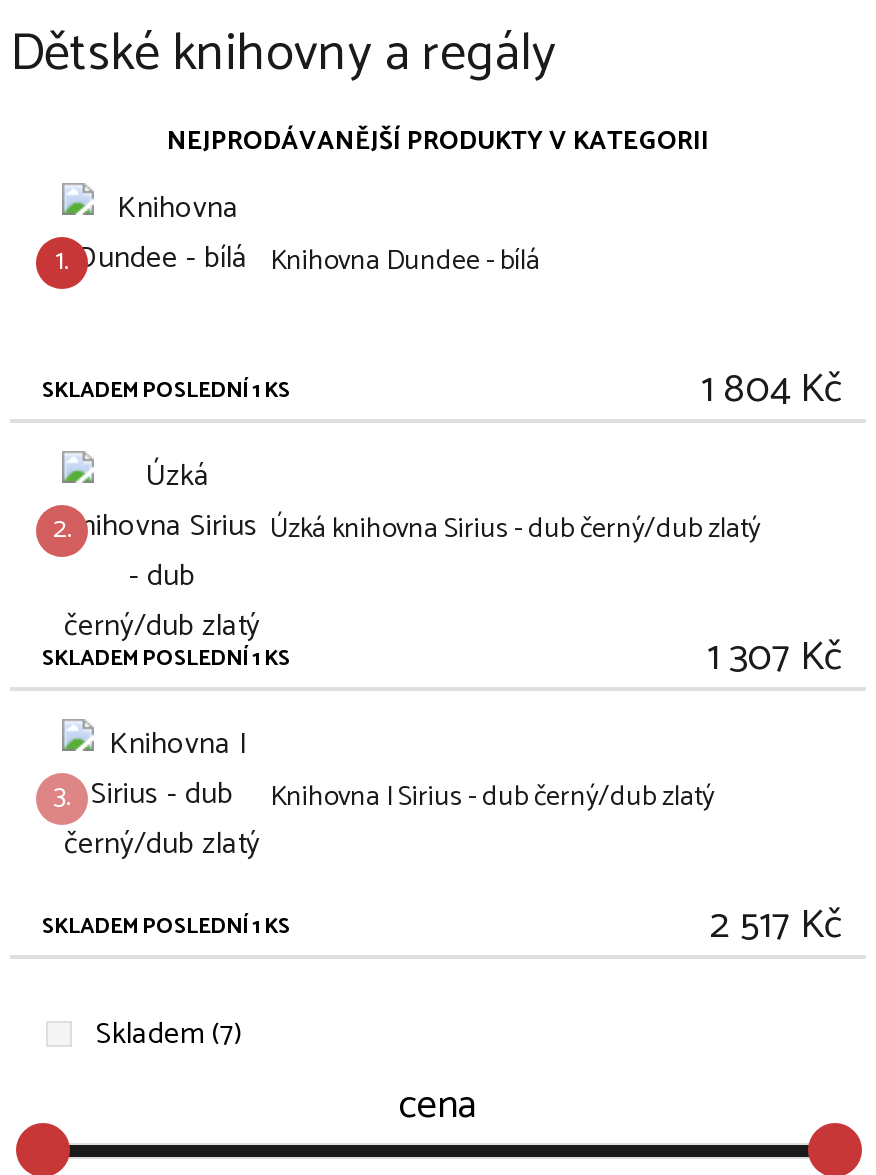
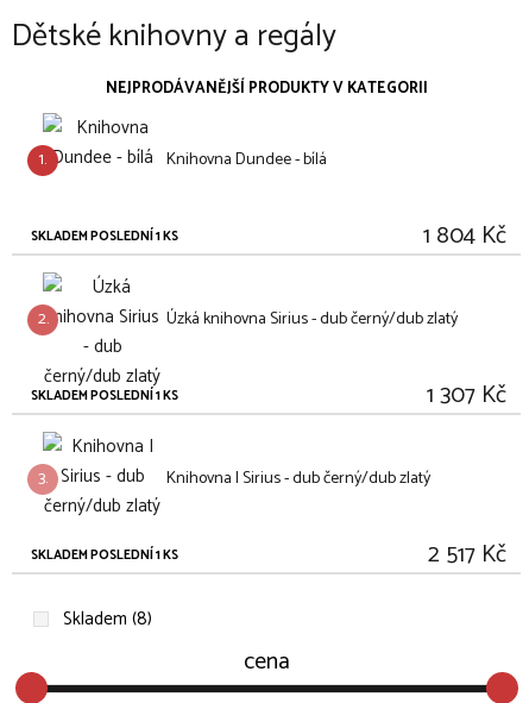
- Skladem (7)
+ Skladem (8)
